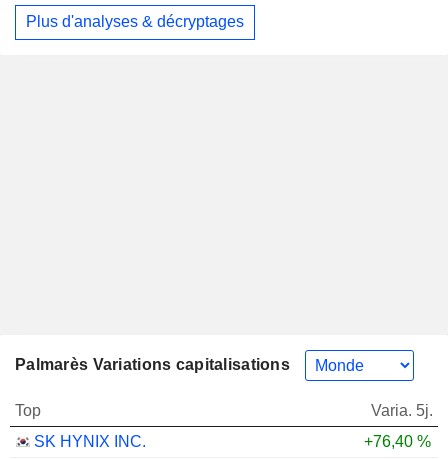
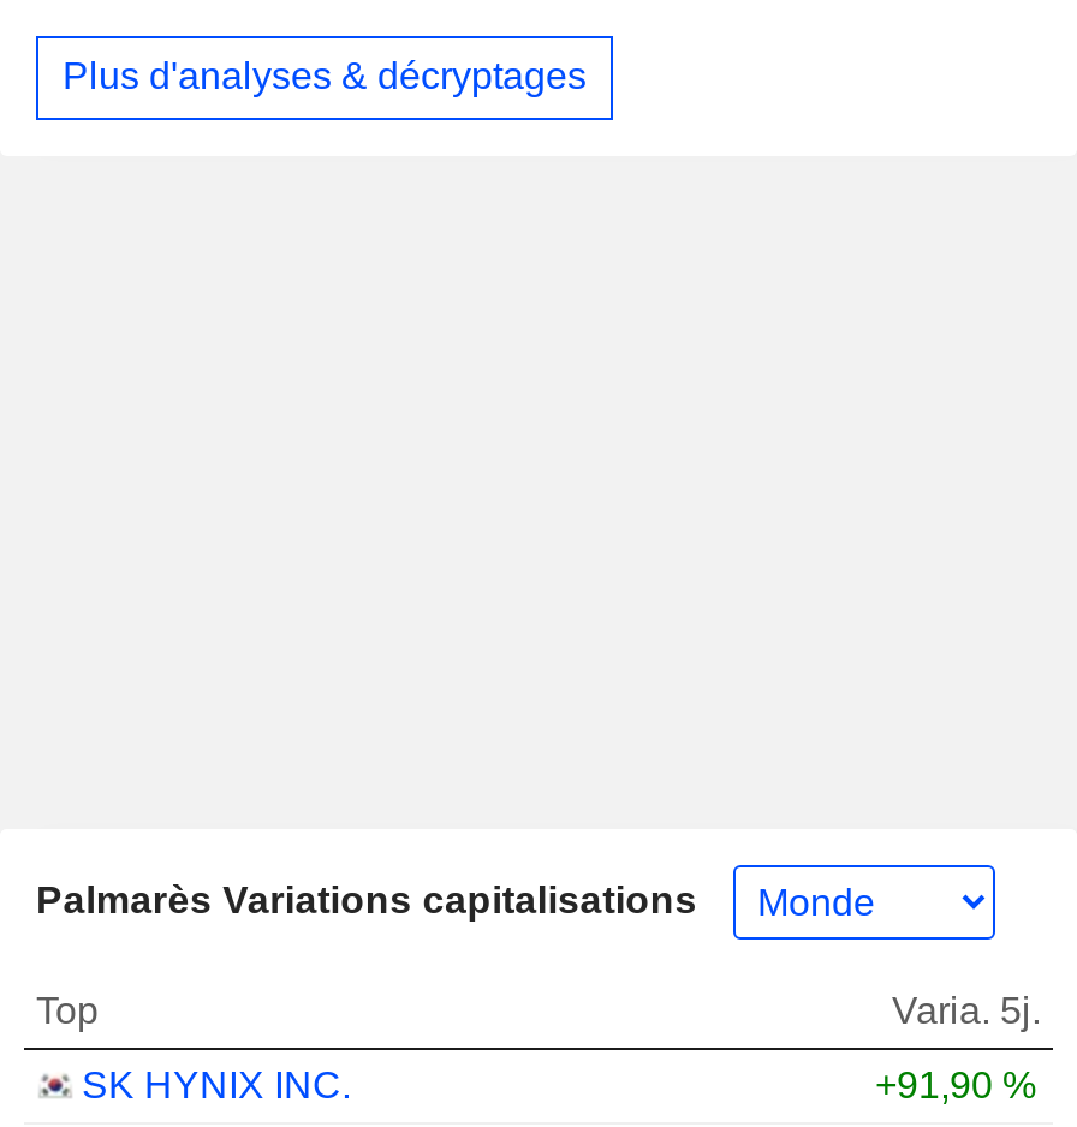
- +76,40 %
+ +91,90 %
